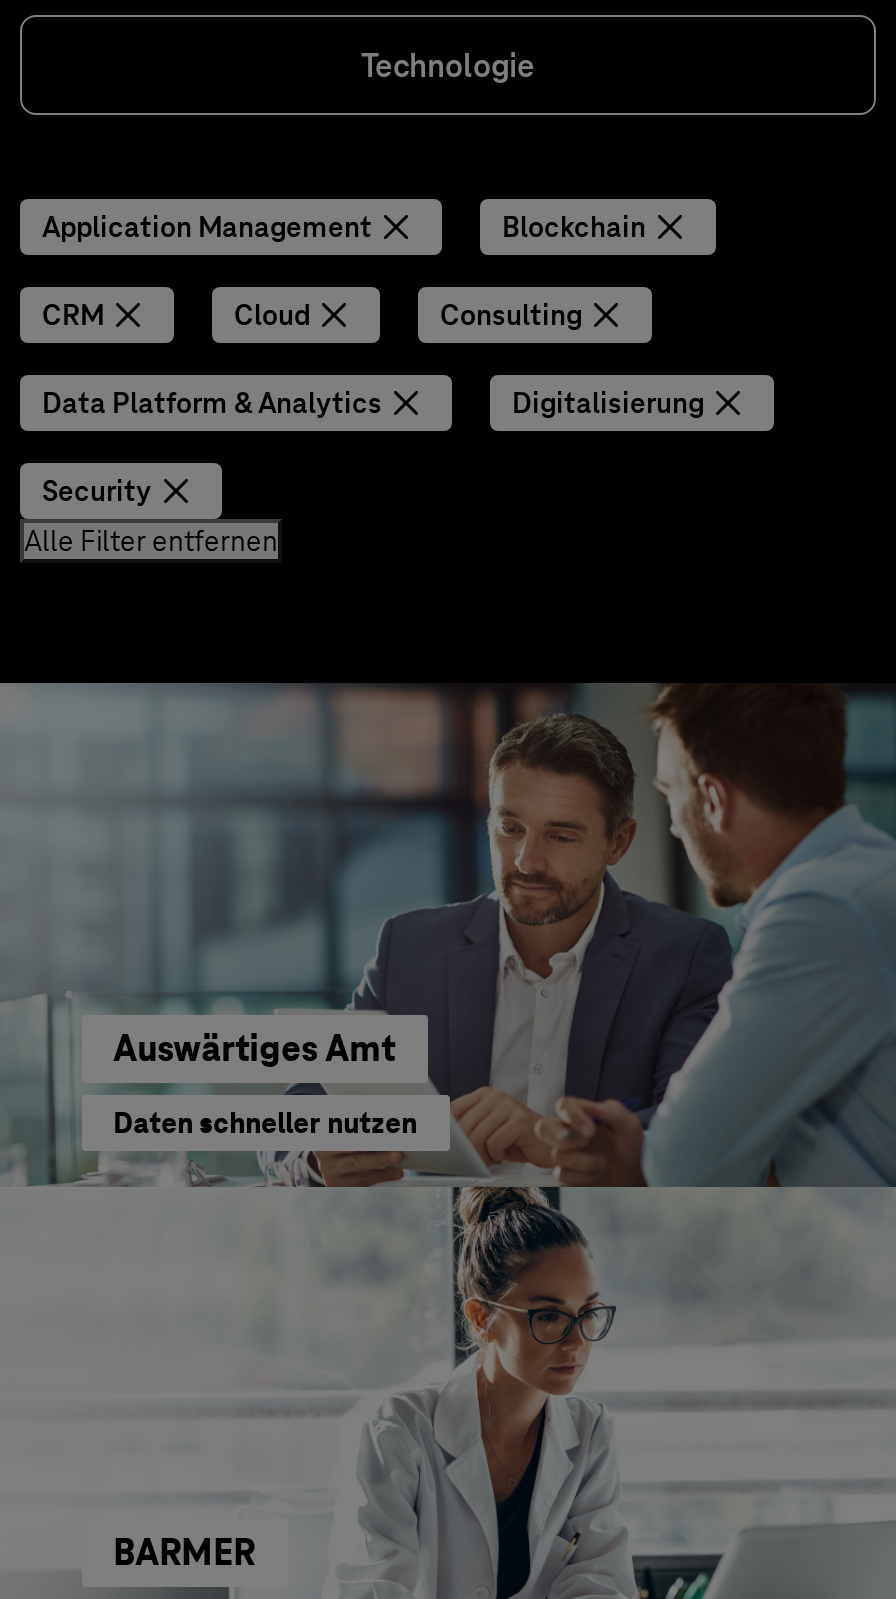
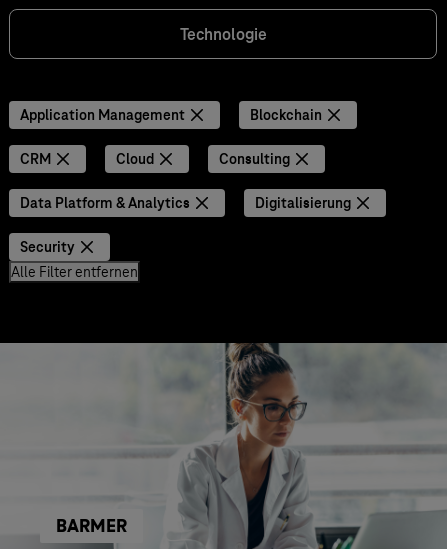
- [image]
- Auswärtiges Amt
- Daten schneller nutzen
